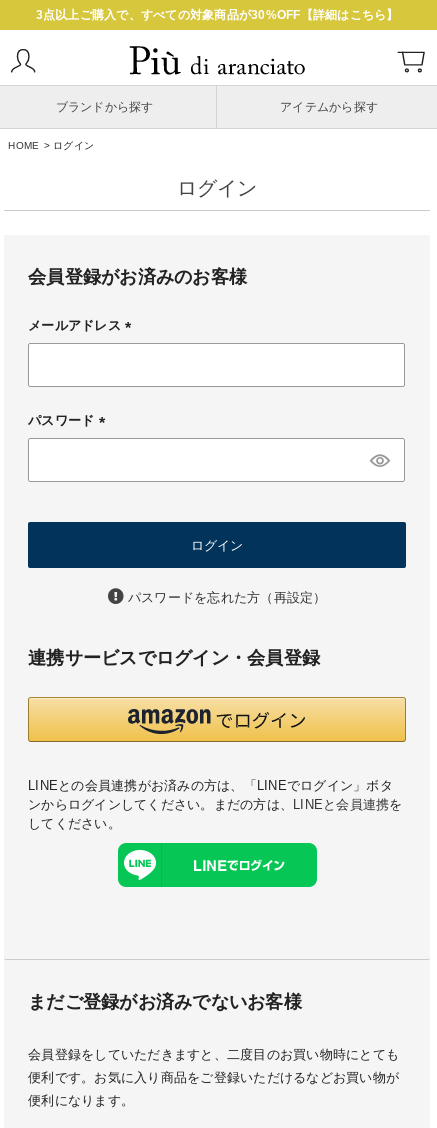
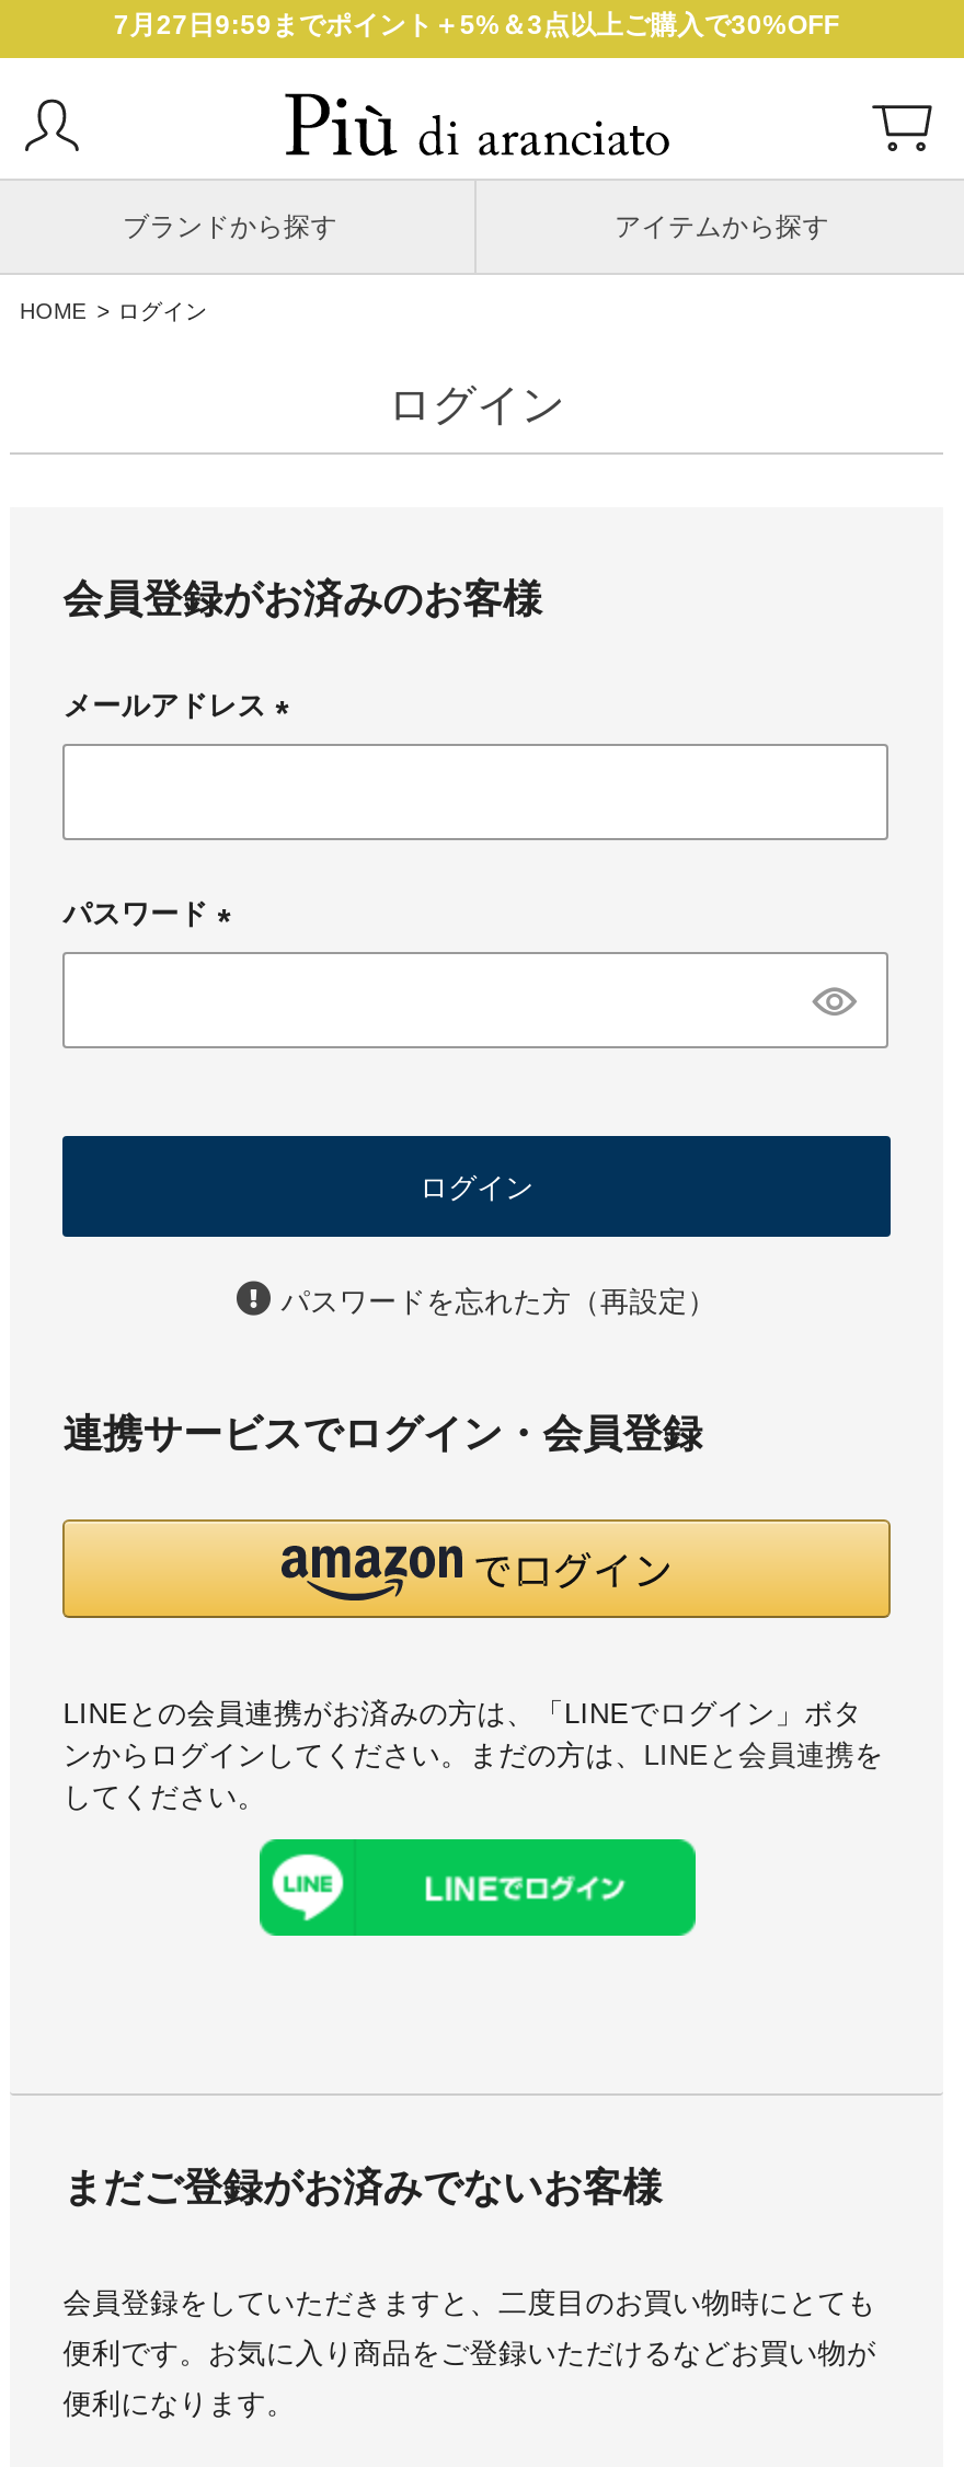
- 3点以上ご購入で、すべての対象商品が30%OFF【詳細はこちら】
+ 7月27日9:59までポイント＋5%＆3点以上ご購入で30%OFF
